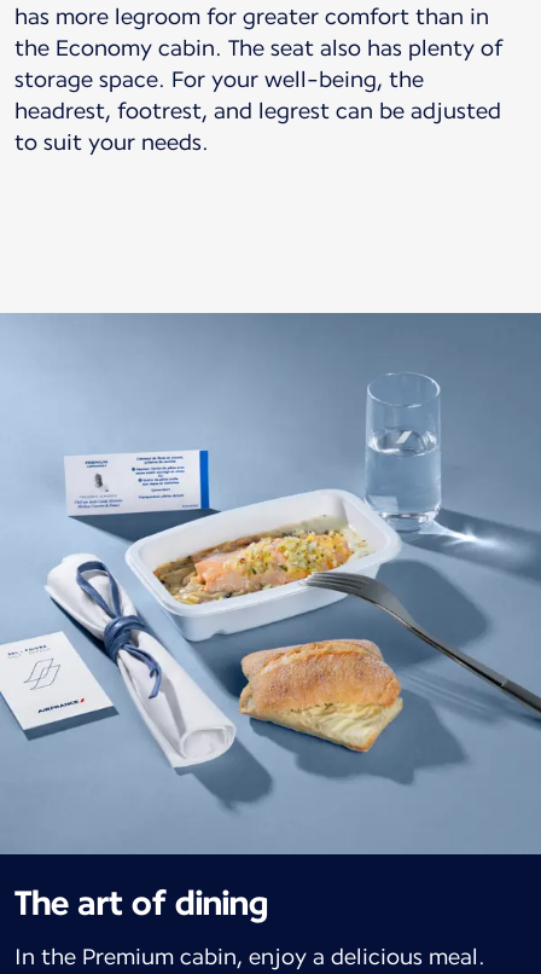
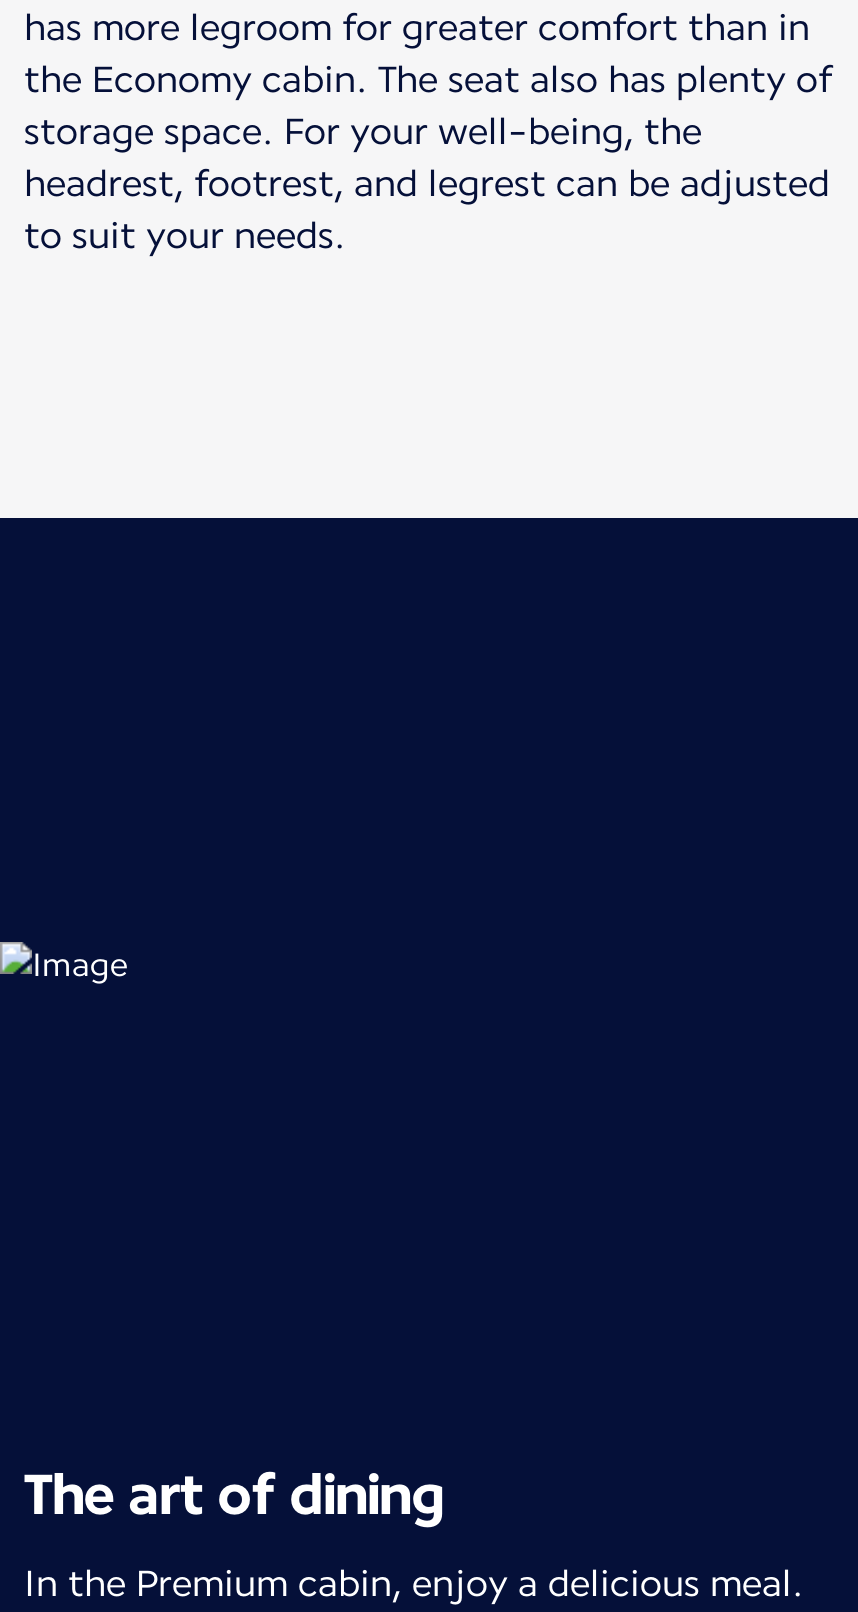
- [image]
